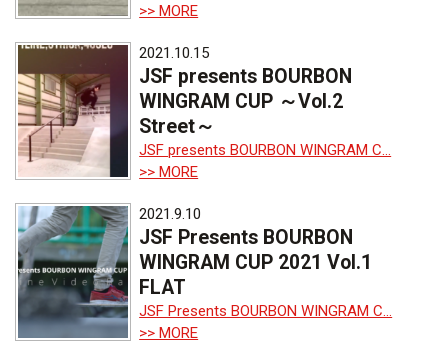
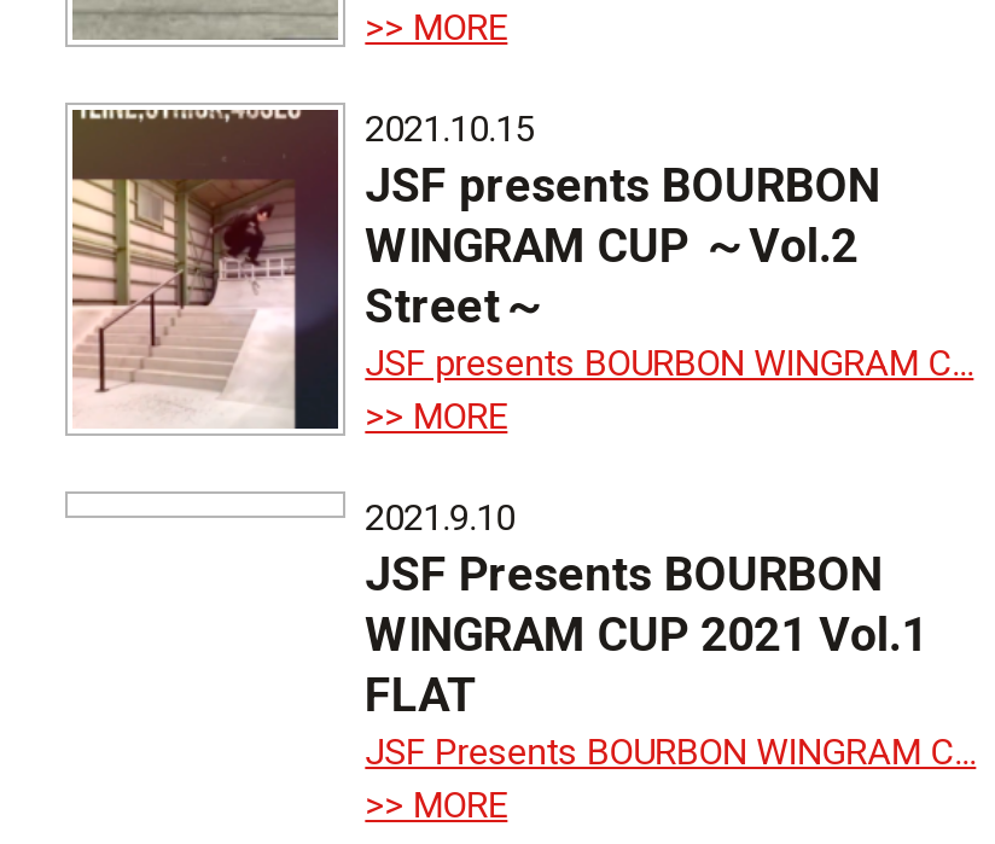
- [image]
